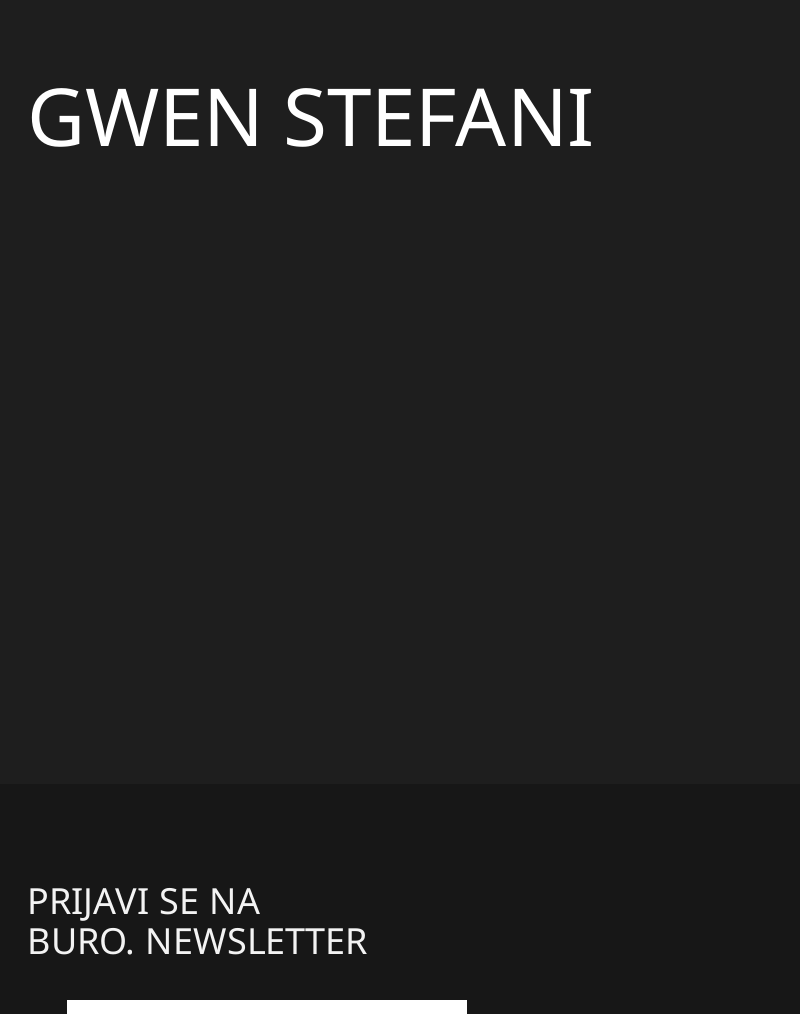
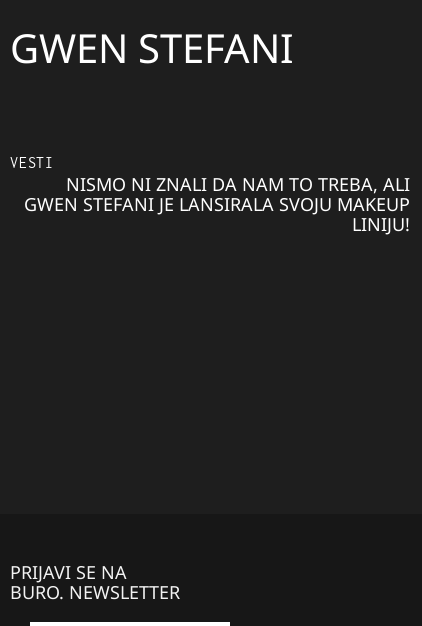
+ VESTI
+ NISMO NI ZNALI DA NAM TO TREBA, ALI
+ GWEN STEFANI JE LANSIRALA SVOJU MAKEUP
+ LINIJU!
